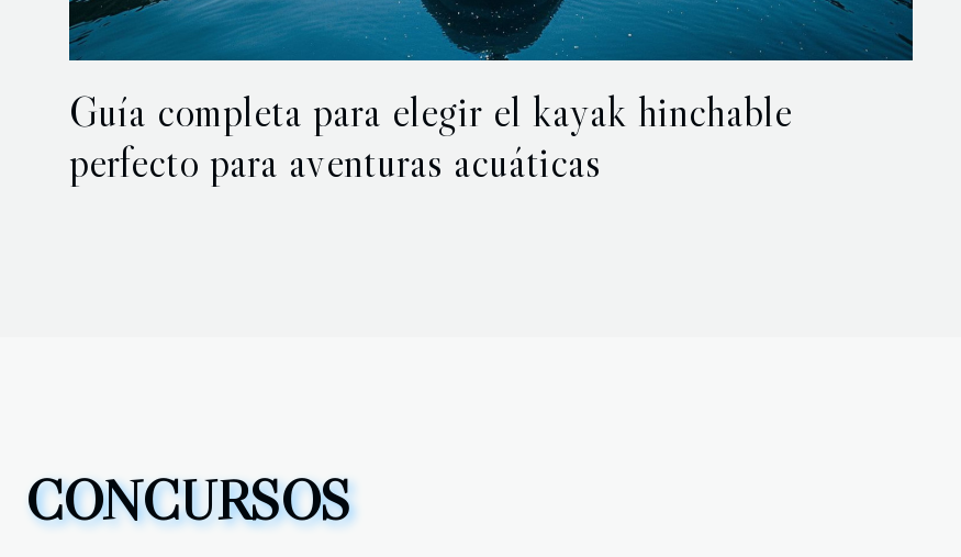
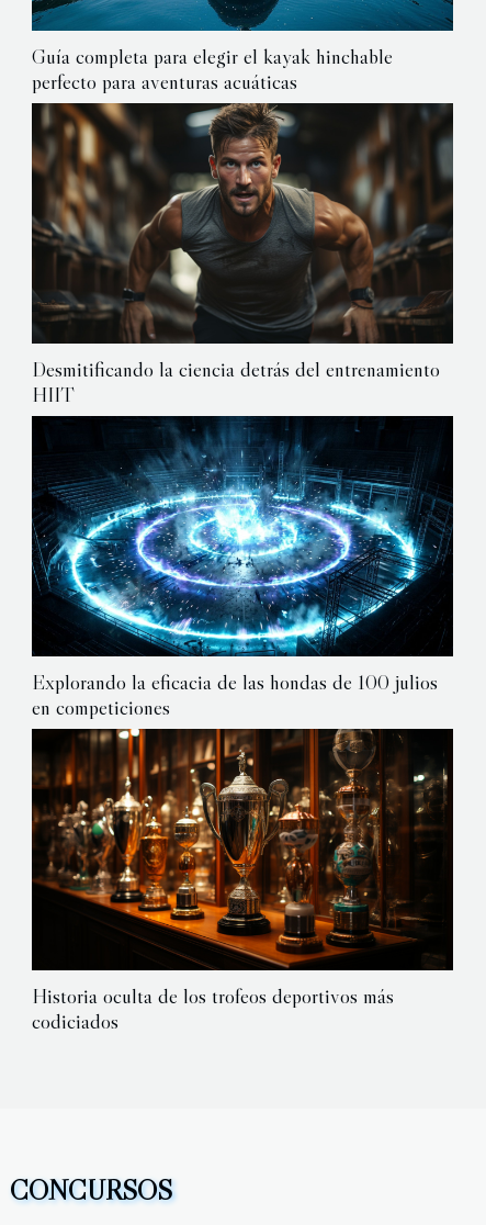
+ [image]
+ Historia oculta de los trofeos deportivos más
+ codiciados

+ [image]
+ Desmitificando la ciencia detrás del entrenamiento
+ HIIT

+ [image]
+ Explorando la eficacia de las hondas de 100 julios
+ en competiciones
